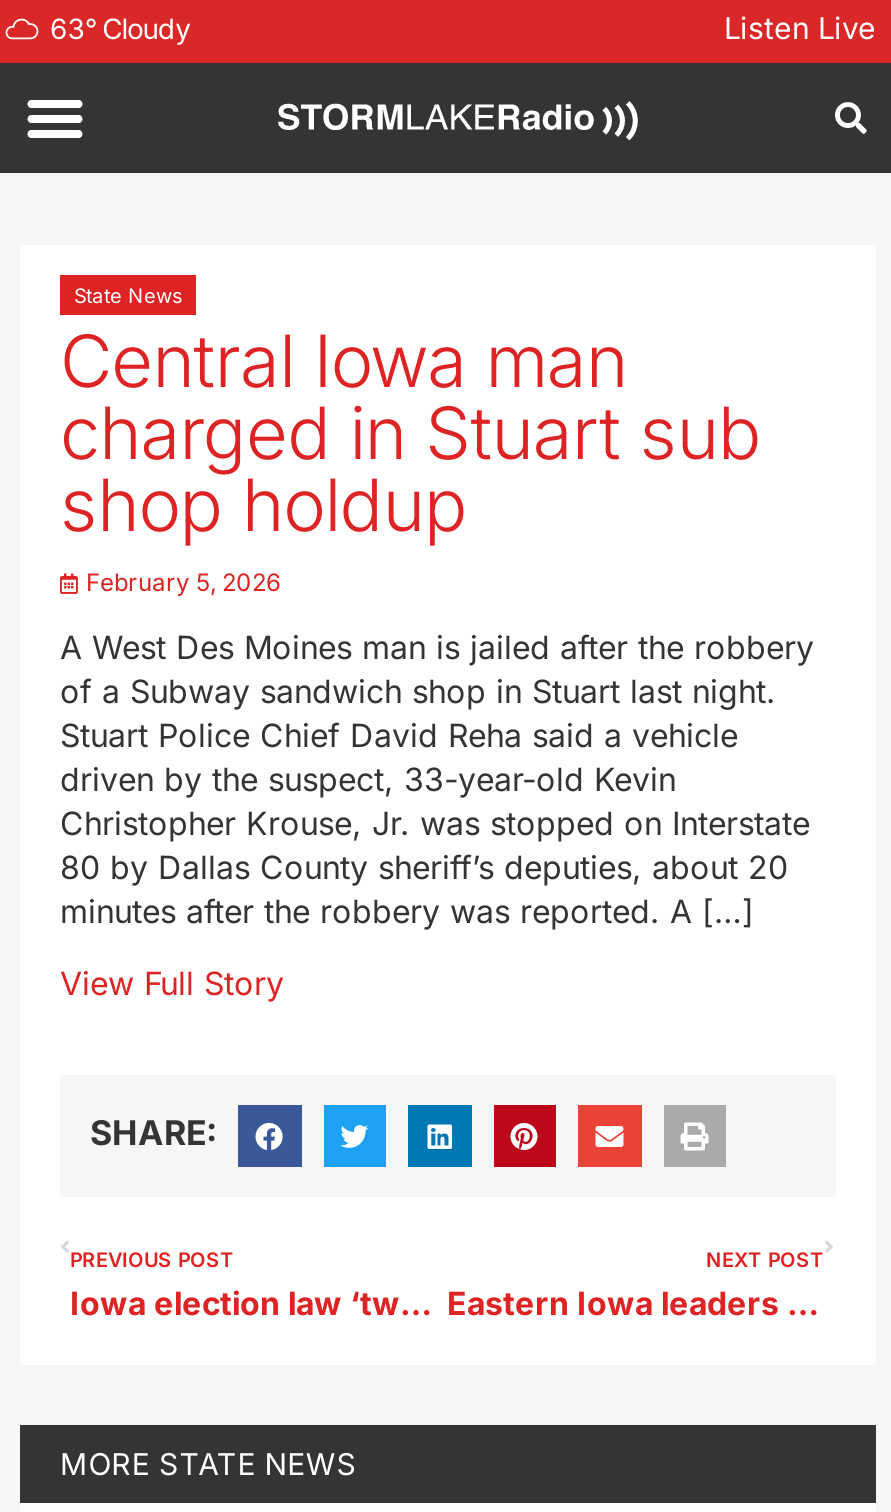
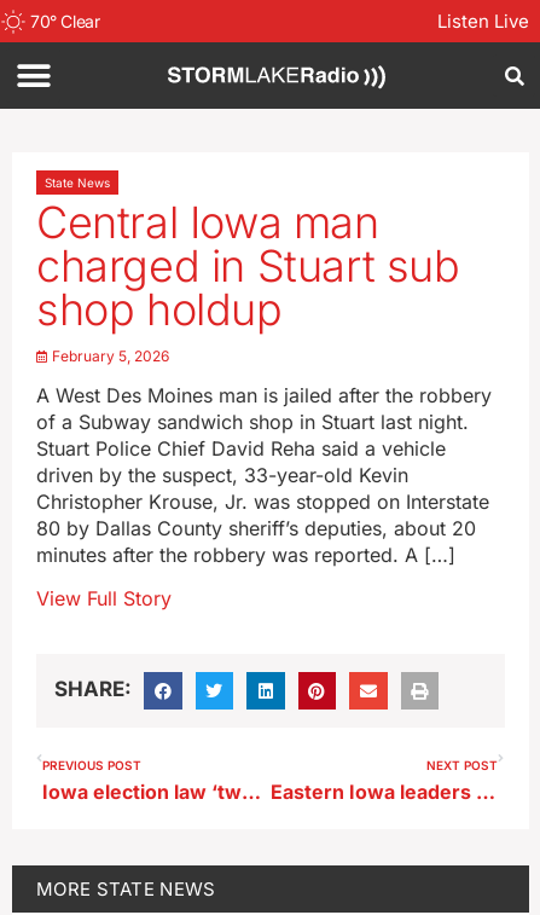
- 63° Cloudy
+ 70° Clear
